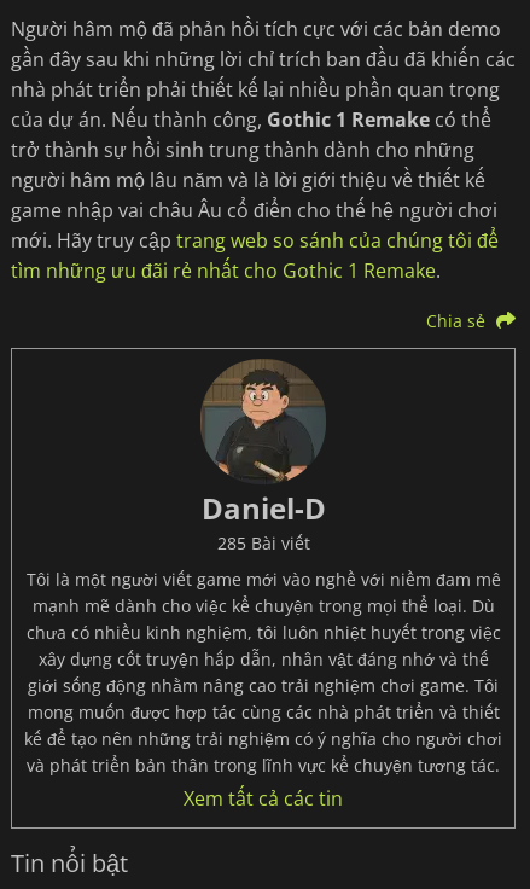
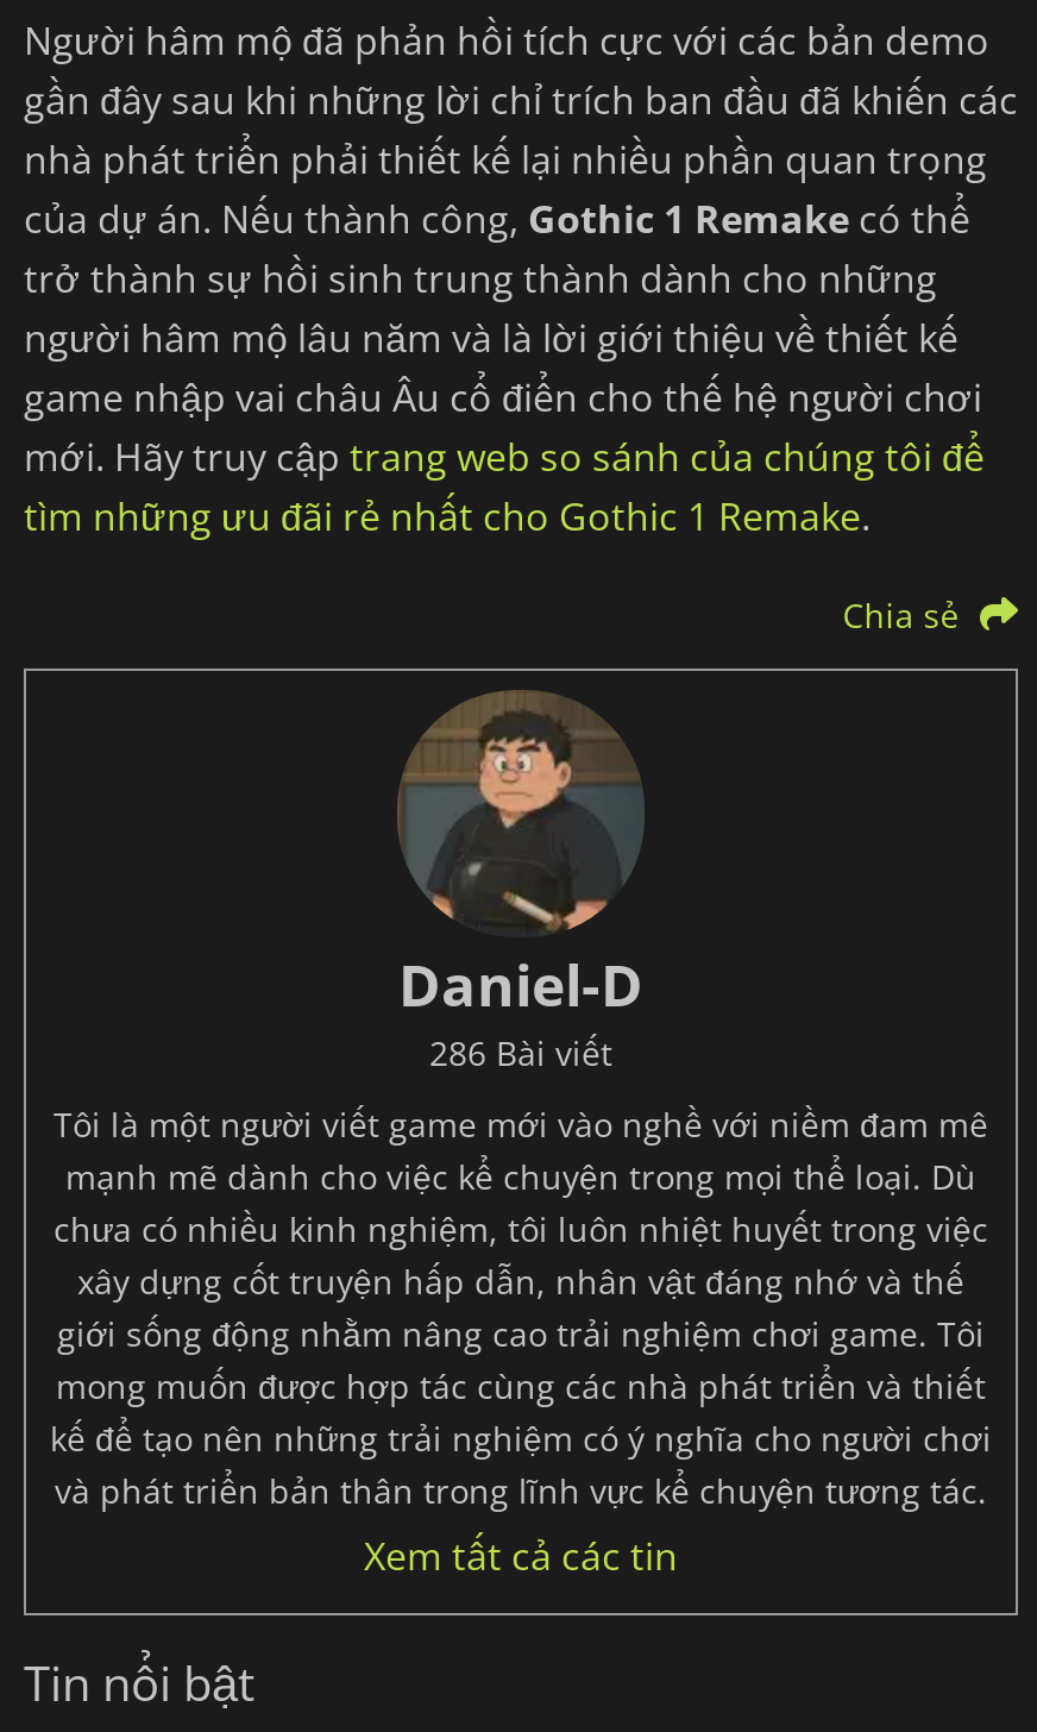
- 285 Bài viết
+ 286 Bài viết
